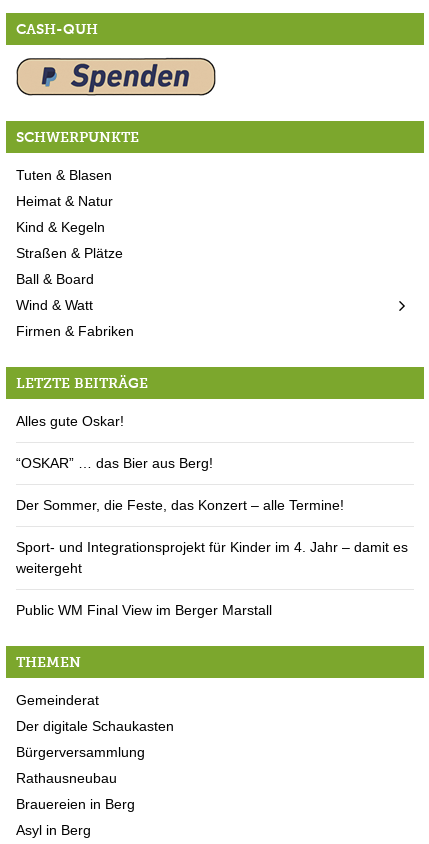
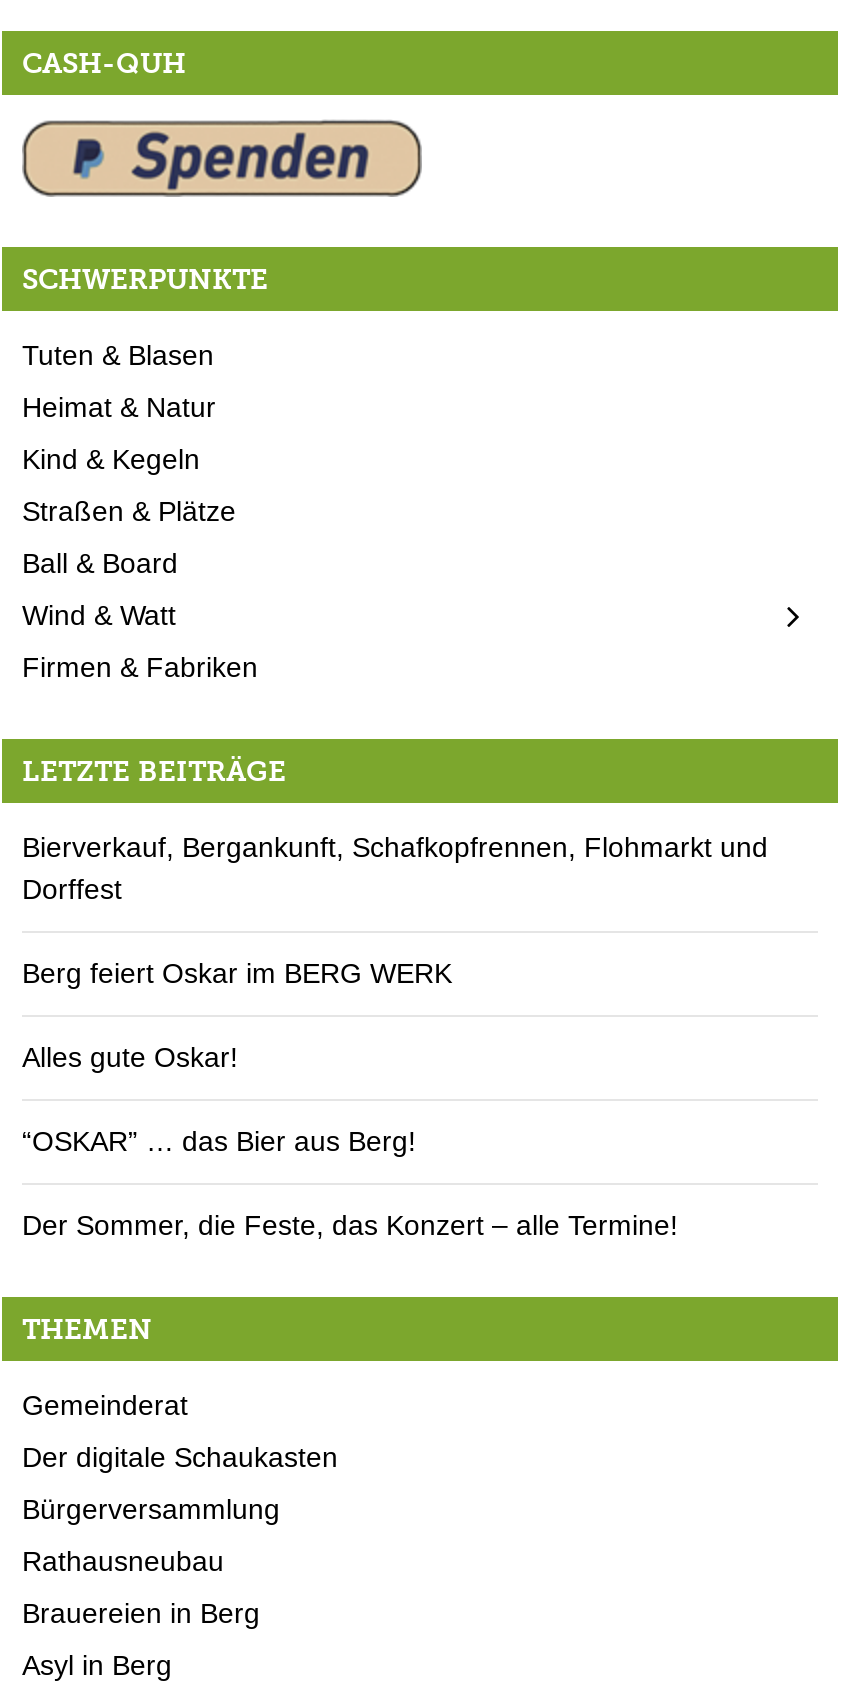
+ Bierverkauf, Bergankunft, Schafkopfrennen, Flohmarkt und
+ Dorffest
+ Berg feiert Oskar im BERG WERK

moved down: Alles gute Oskar! | “OSKAR” … das Bier aus Berg! | Der Sommer, die Feste, das Konzert – alle Termine!

- Sport- und Integrationsprojekt für Kinder im 4. Jahr – damit es
- weitergeht
- Public WM Final View im Berger Marstall
